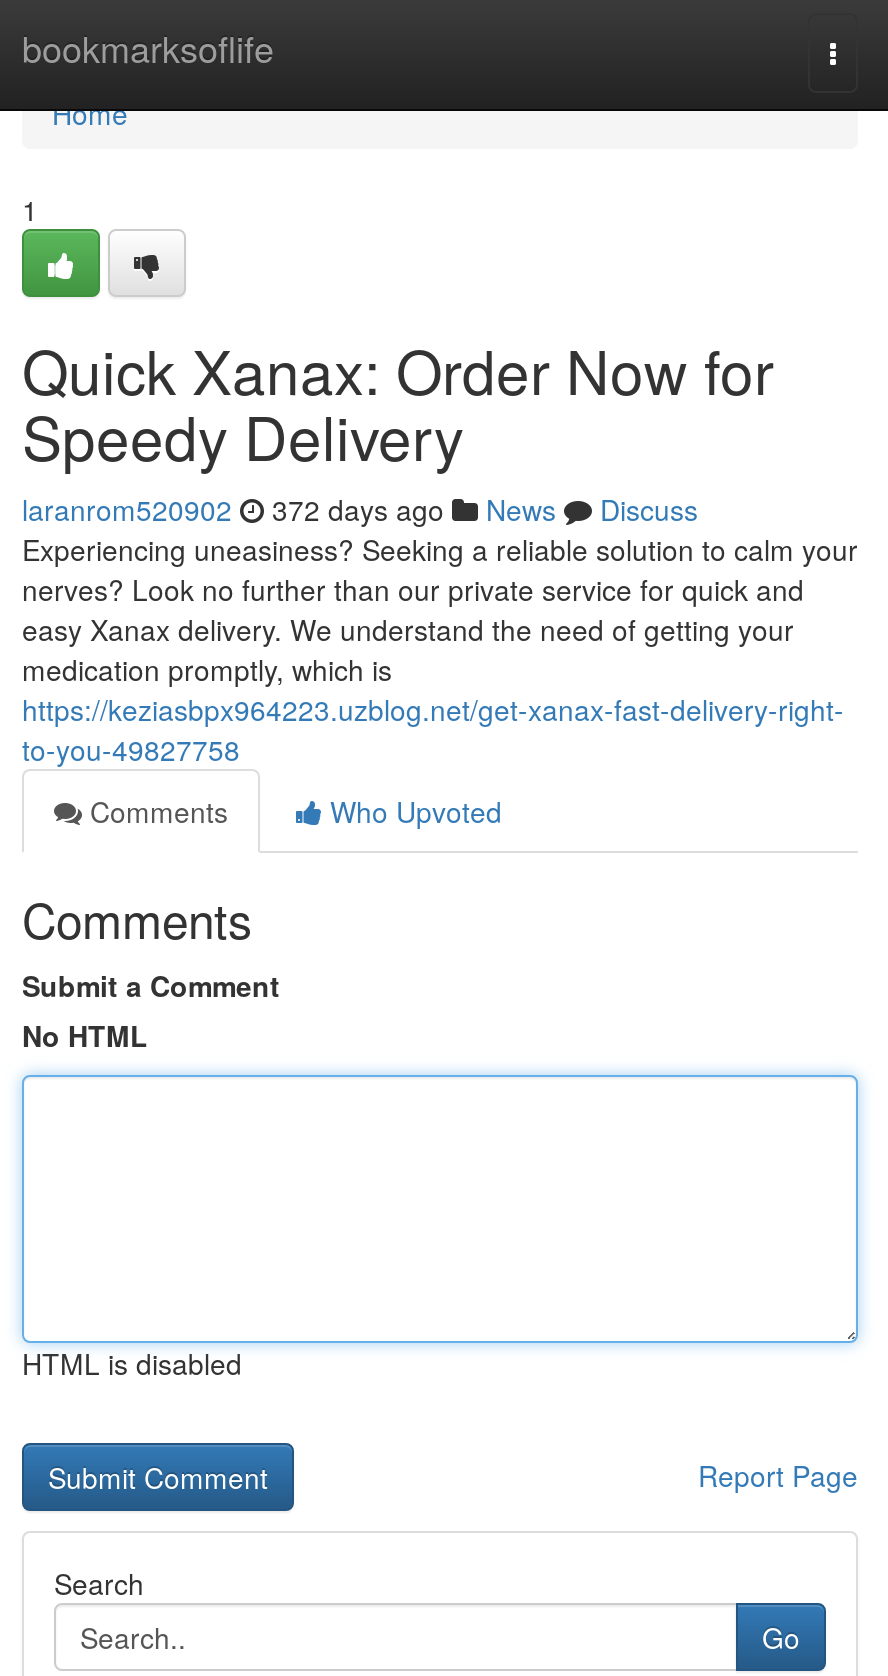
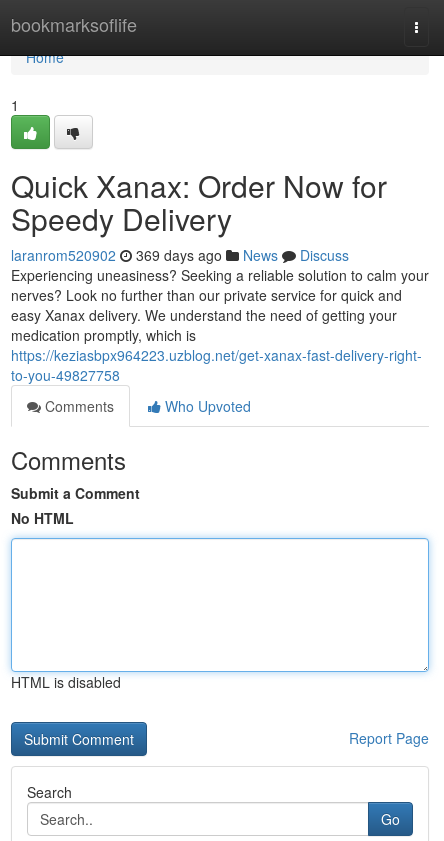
- laranrom520902 372 days ago News Discuss
+ laranrom520902 369 days ago News Discuss
